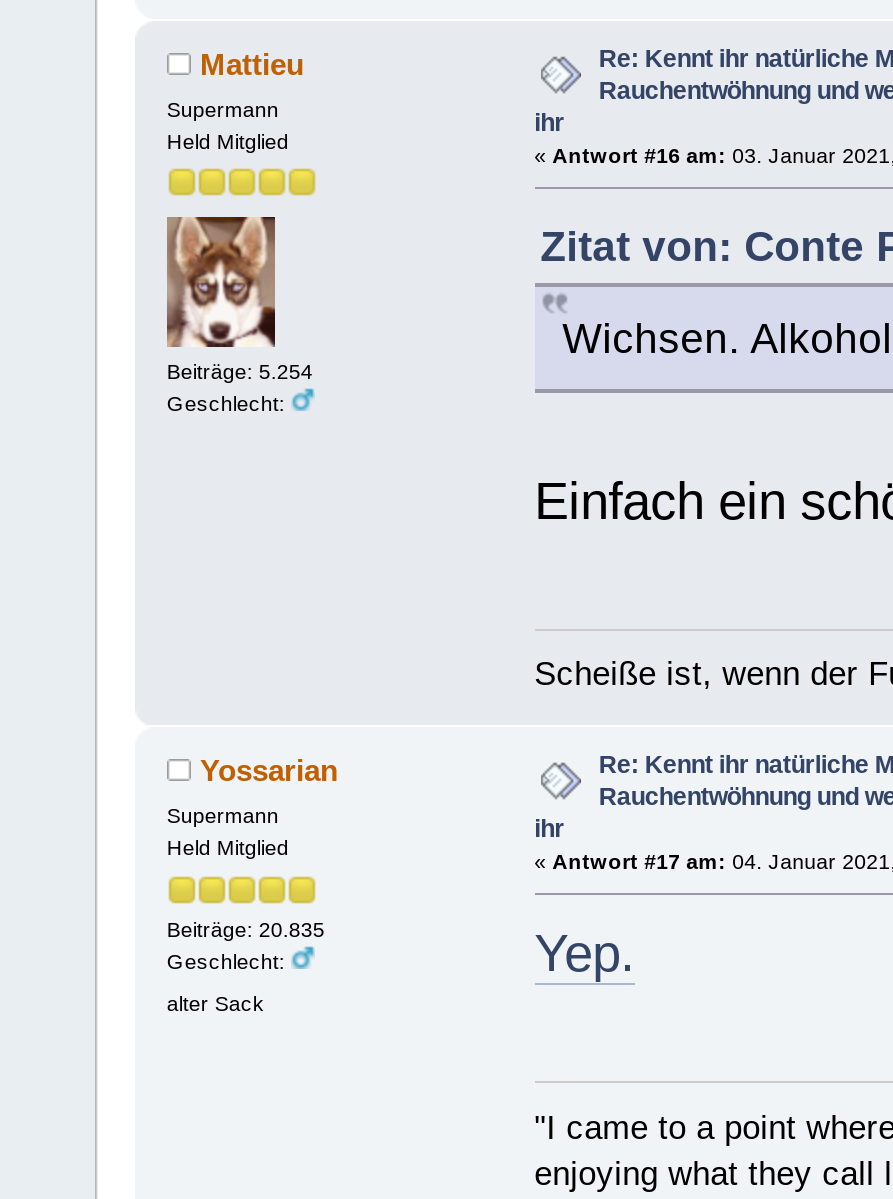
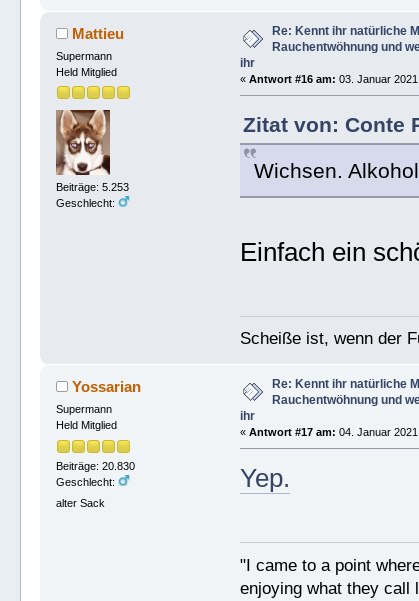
- Beiträge: 5.254
+ Beiträge: 5.253

- Beiträge: 20.835
+ Beiträge: 20.830
